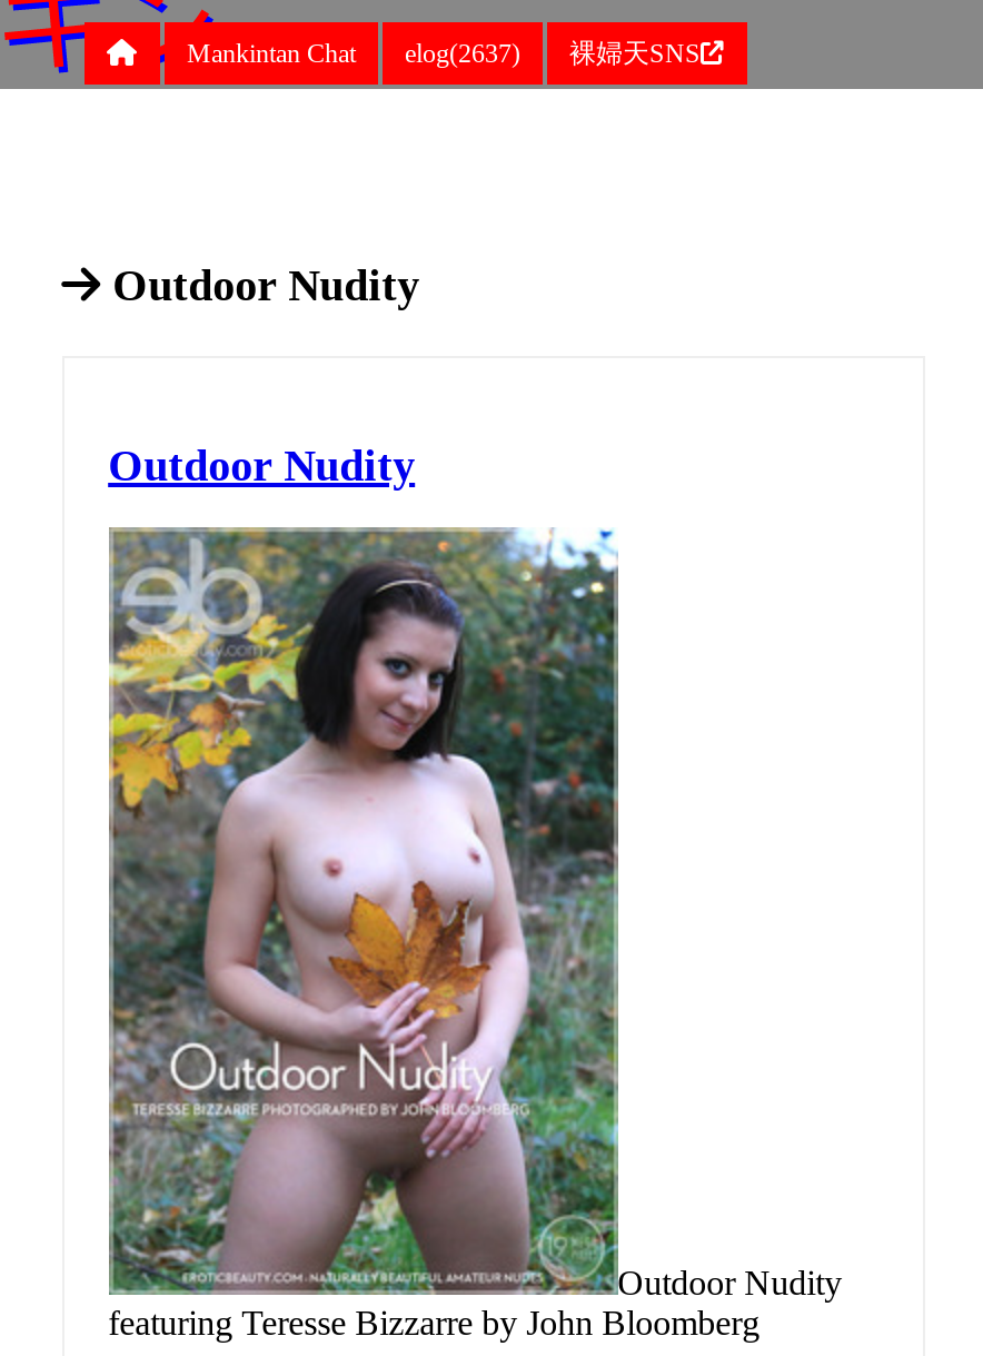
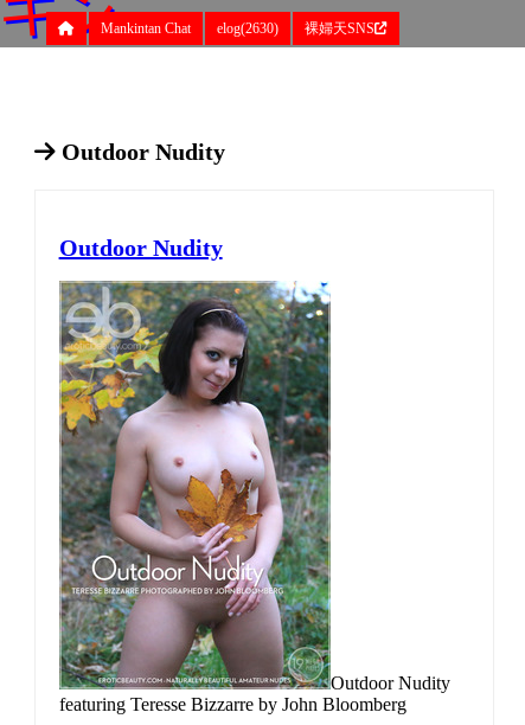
- Mankintan Chat elog(2637) 裸婦天SNS
+ Mankintan Chat elog(2630) 裸婦天SNS
